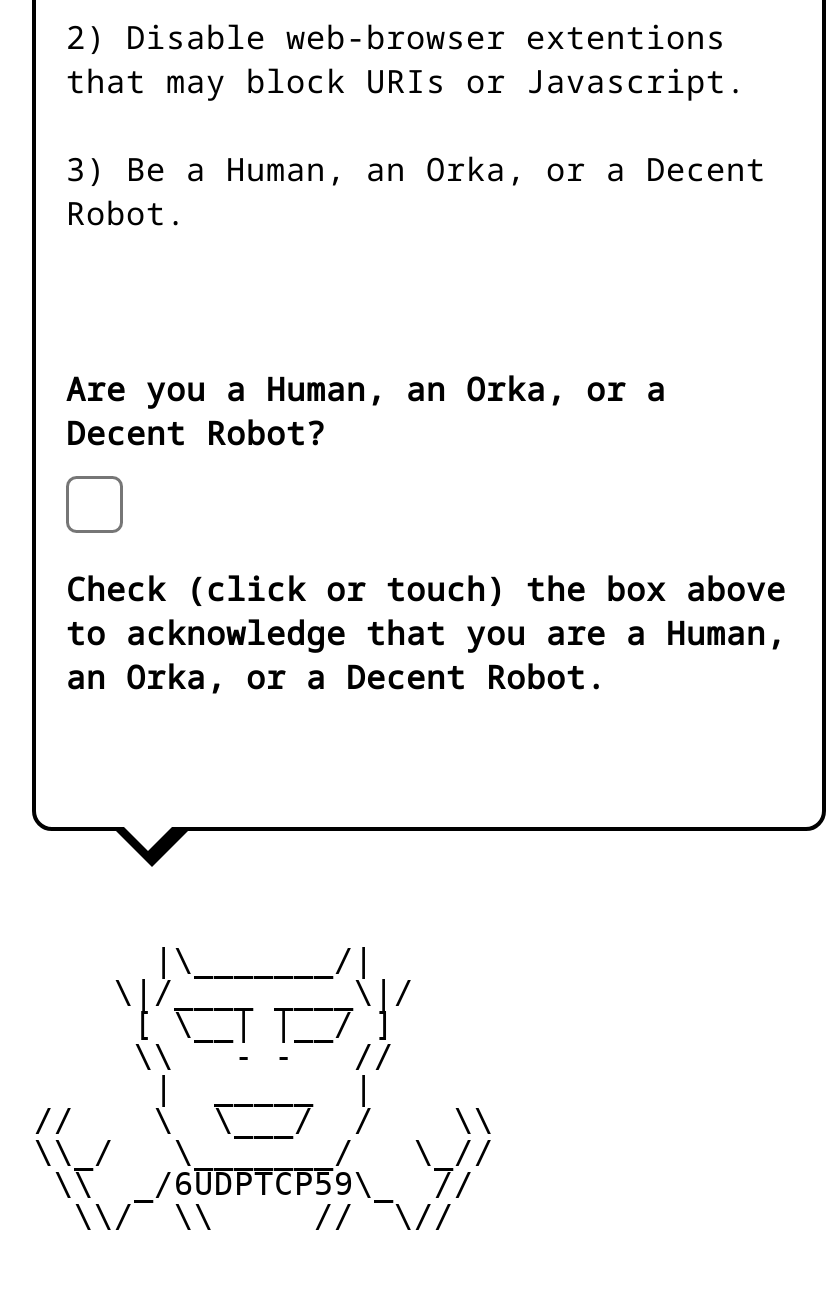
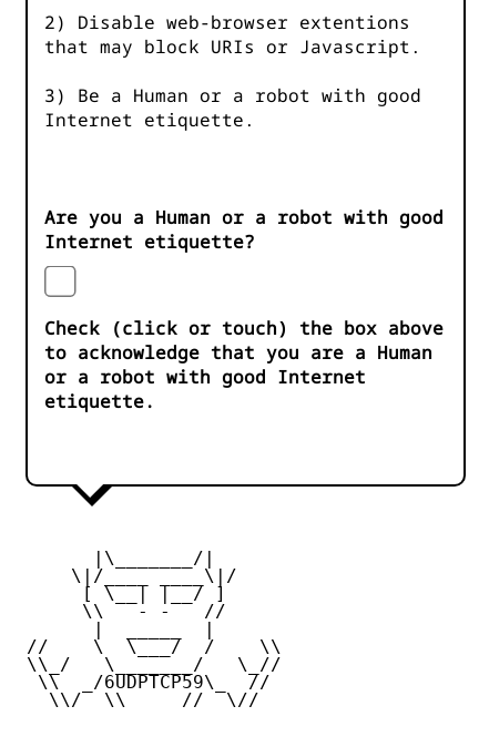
- 3) Be a Human, an Orka, or a Decent
- Robot.
+ 3) Be a Human or a robot with good
+ Internet etiquette.

- Are you a Human, an Orka, or a
- Decent Robot?
+ Are you a Human or a robot with good
+ Internet etiquette?

- to acknowledge that you are a Human,
- an Orka, or a Decent Robot.
+ to acknowledge that you are a Human
+ or a robot with good Internet
+ etiquette.
